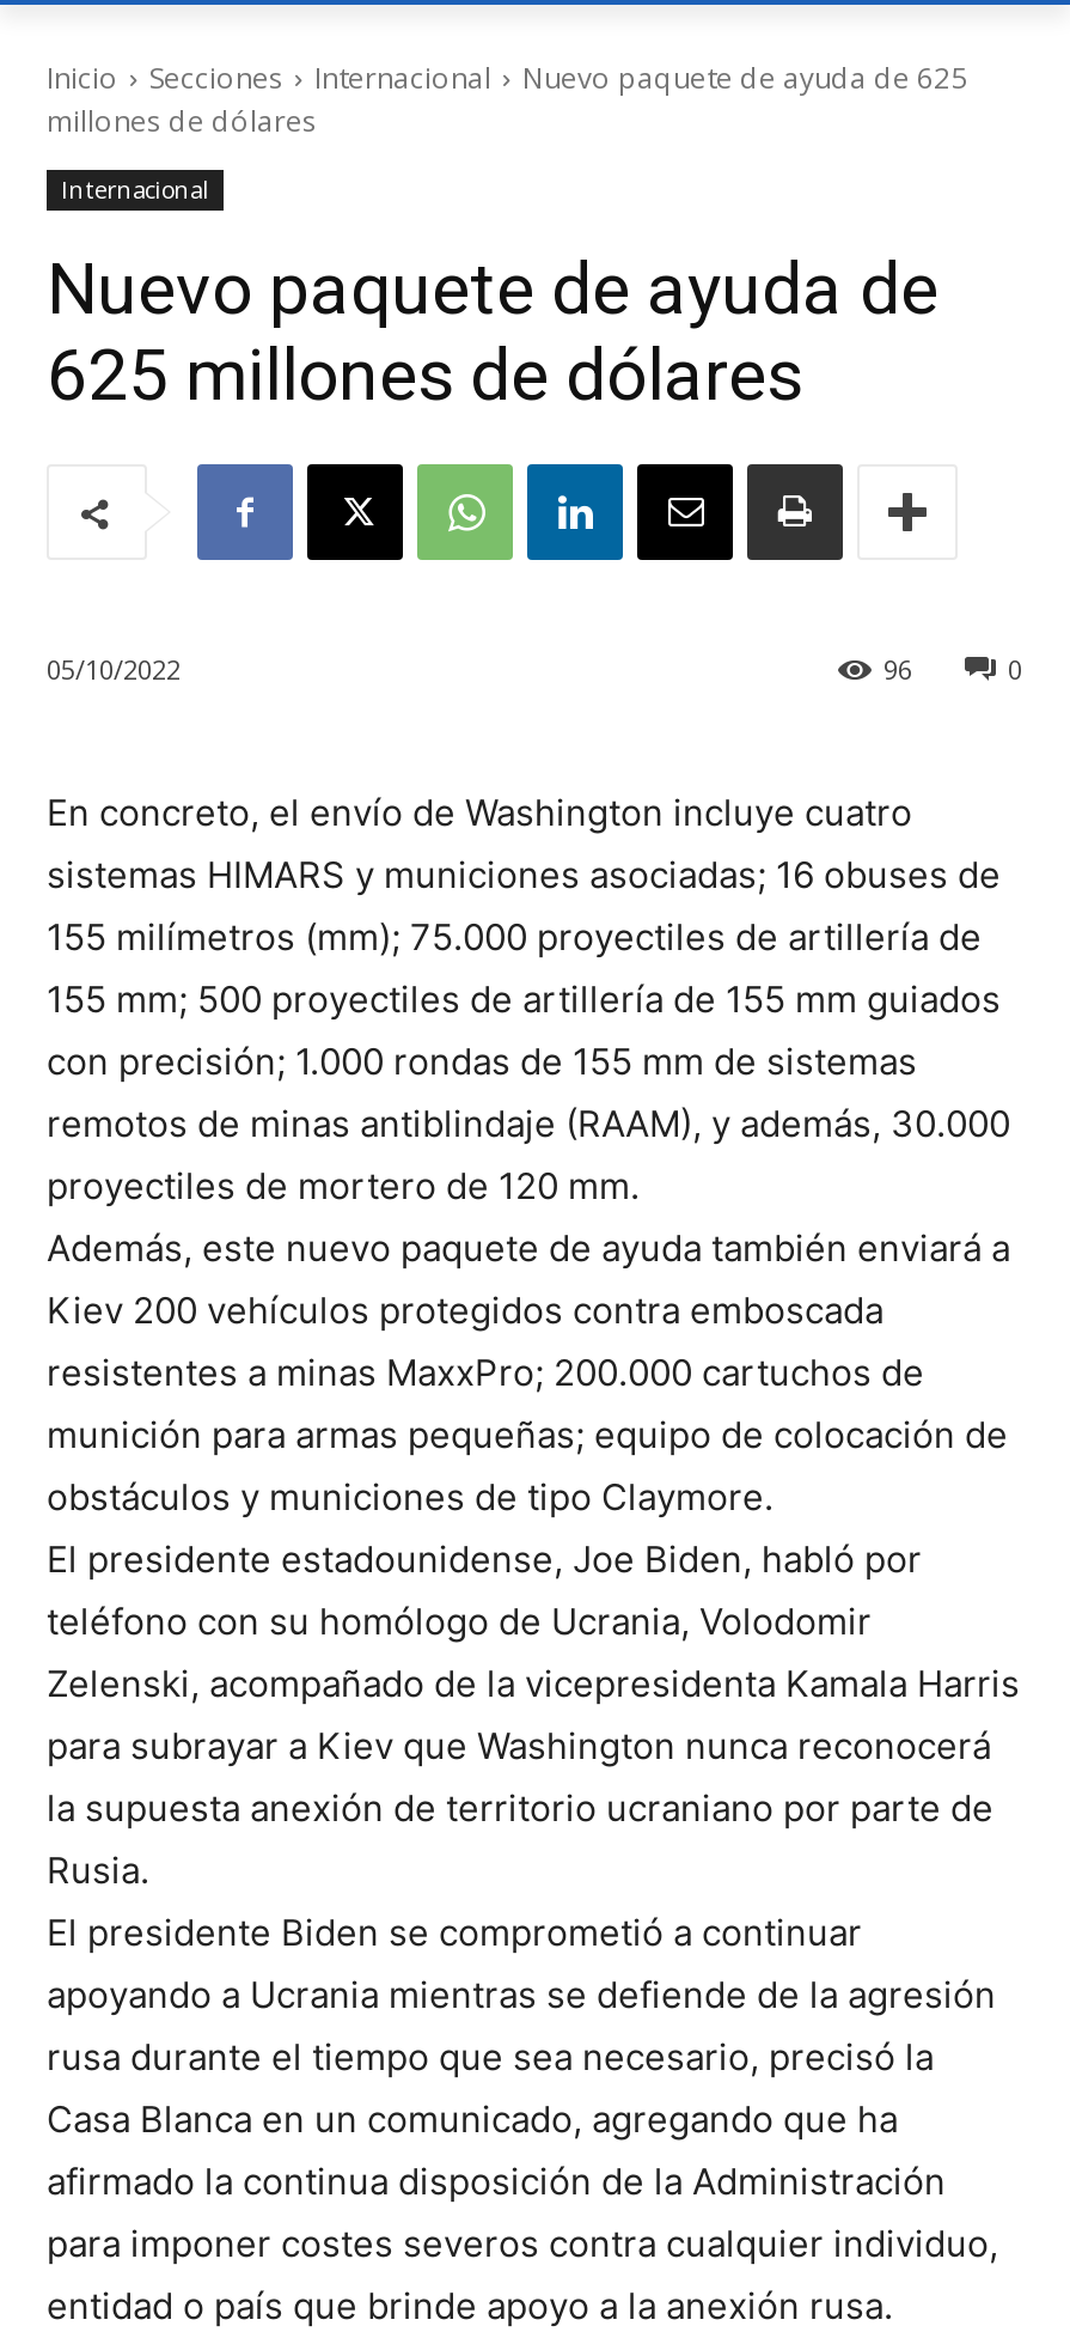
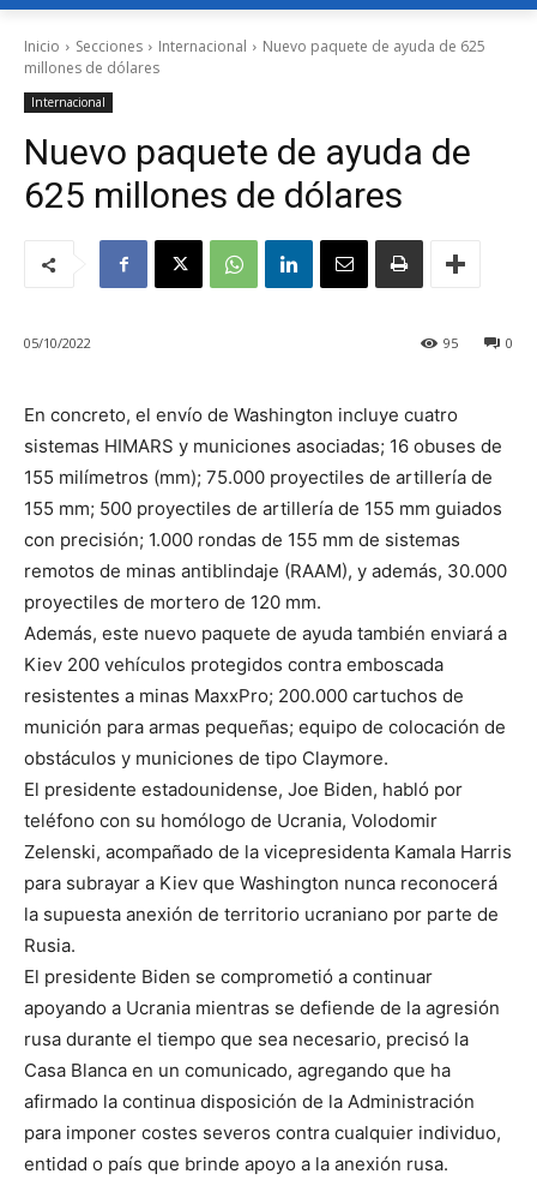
- 96
+ 95
